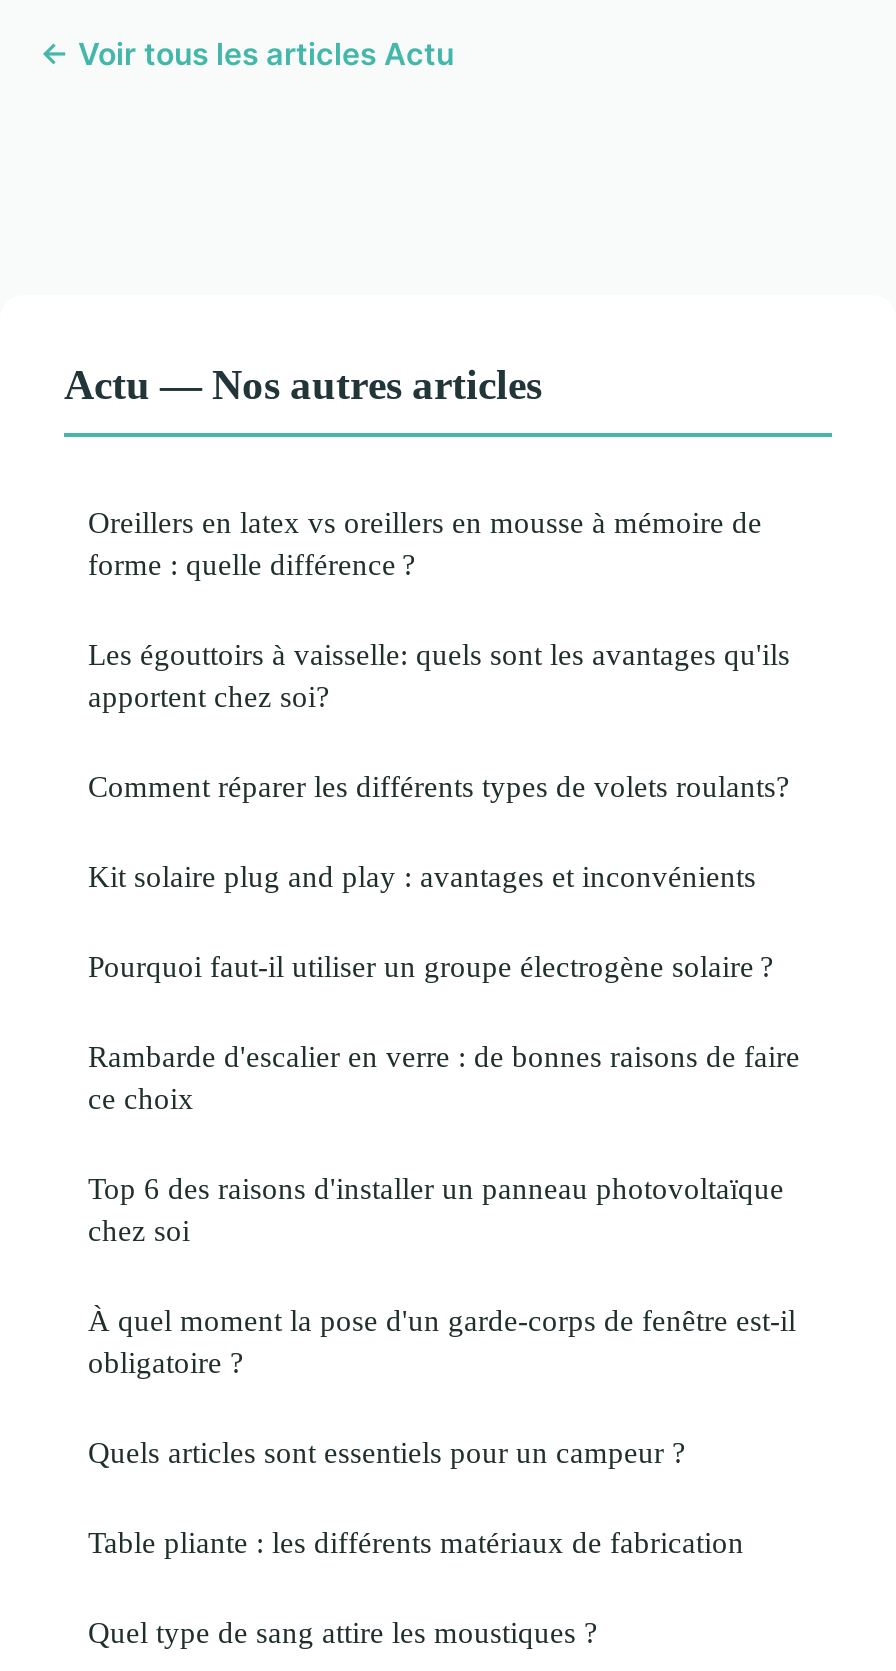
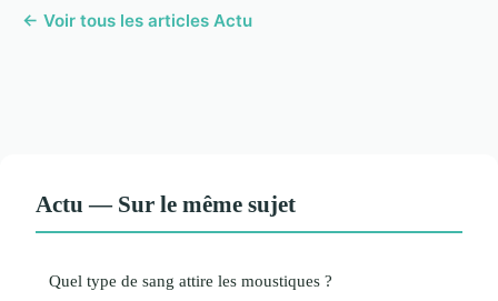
- Actu — Nos autres articles
- Oreillers en latex vs oreillers en mousse à mémoire de
- forme : quelle différence ?
- Les égouttoirs à vaisselle: quels sont les avantages qu'ils
- apportent chez soi?
- Comment réparer les différents types de volets roulants?
- Kit solaire plug and play : avantages et inconvénients
- Pourquoi faut-il utiliser un groupe électrogène solaire ?
- Rambarde d'escalier en verre : de bonnes raisons de faire
- ce choix
- Top 6 des raisons d'installer un panneau photovoltaïque
- chez soi
- À quel moment la pose d'un garde-corps de fenêtre est-il
- obligatoire ?
- Quels articles sont essentiels pour un campeur ?
- Table pliante : les différents matériaux de fabrication
+ Actu — Sur le même sujet
